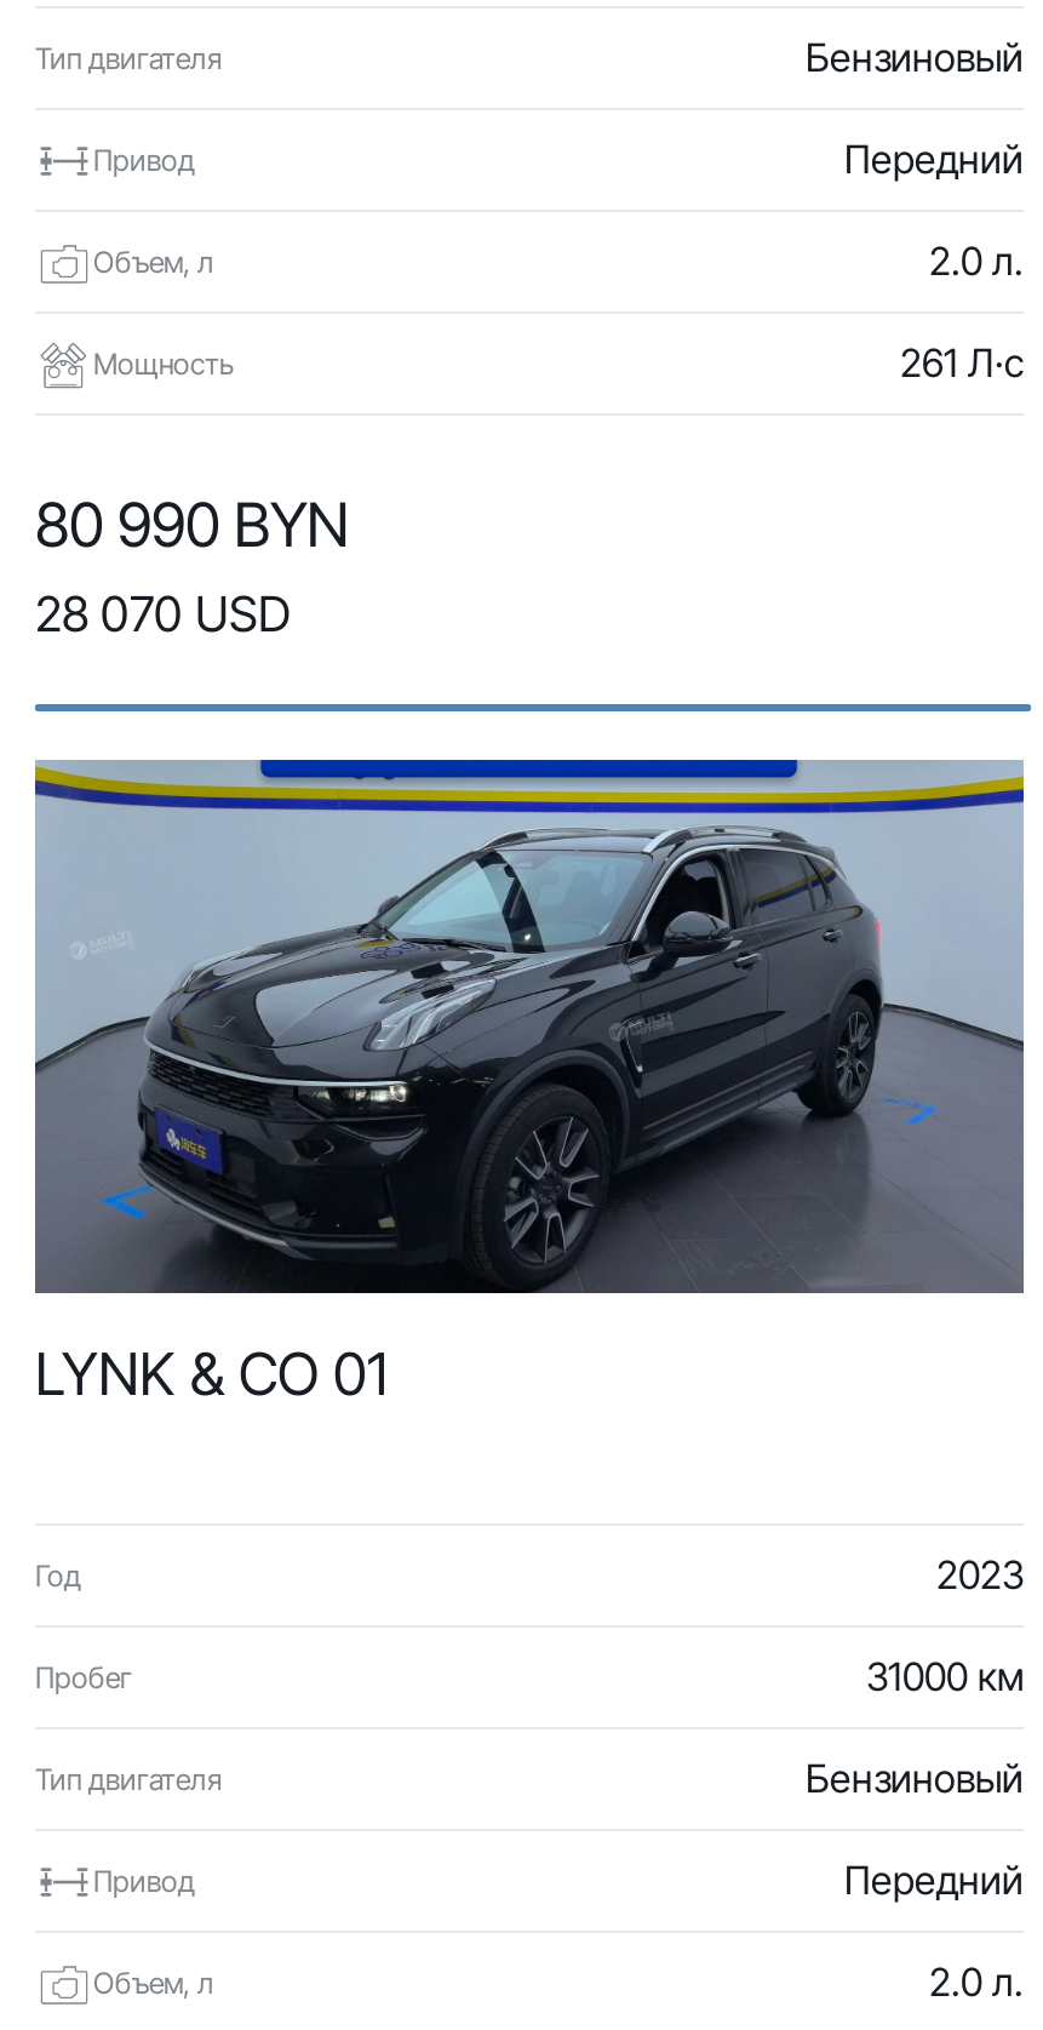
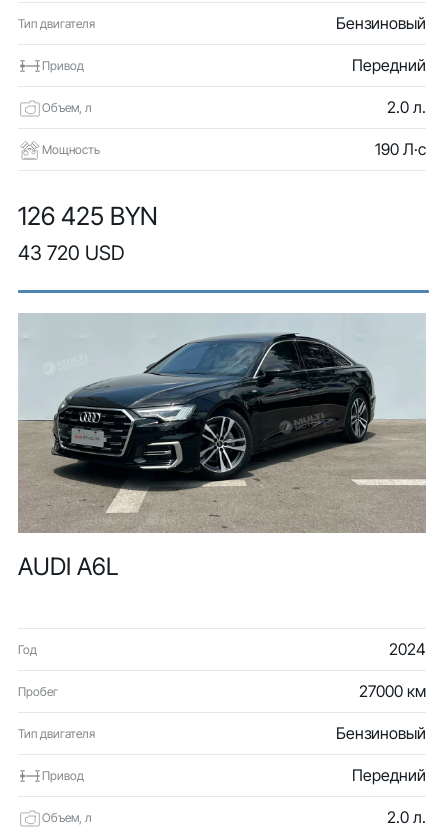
- 261 Л·с
+ 190 Л·с

- 80 990 BYN
- 28 070 USD
+ 126 425 BYN
+ 43 720 USD

- [image]
- LYNK & CO 01
+ [image]
+ AUDI A6L

- 2023
+ 2024

- 31000 км
+ 27000 км
